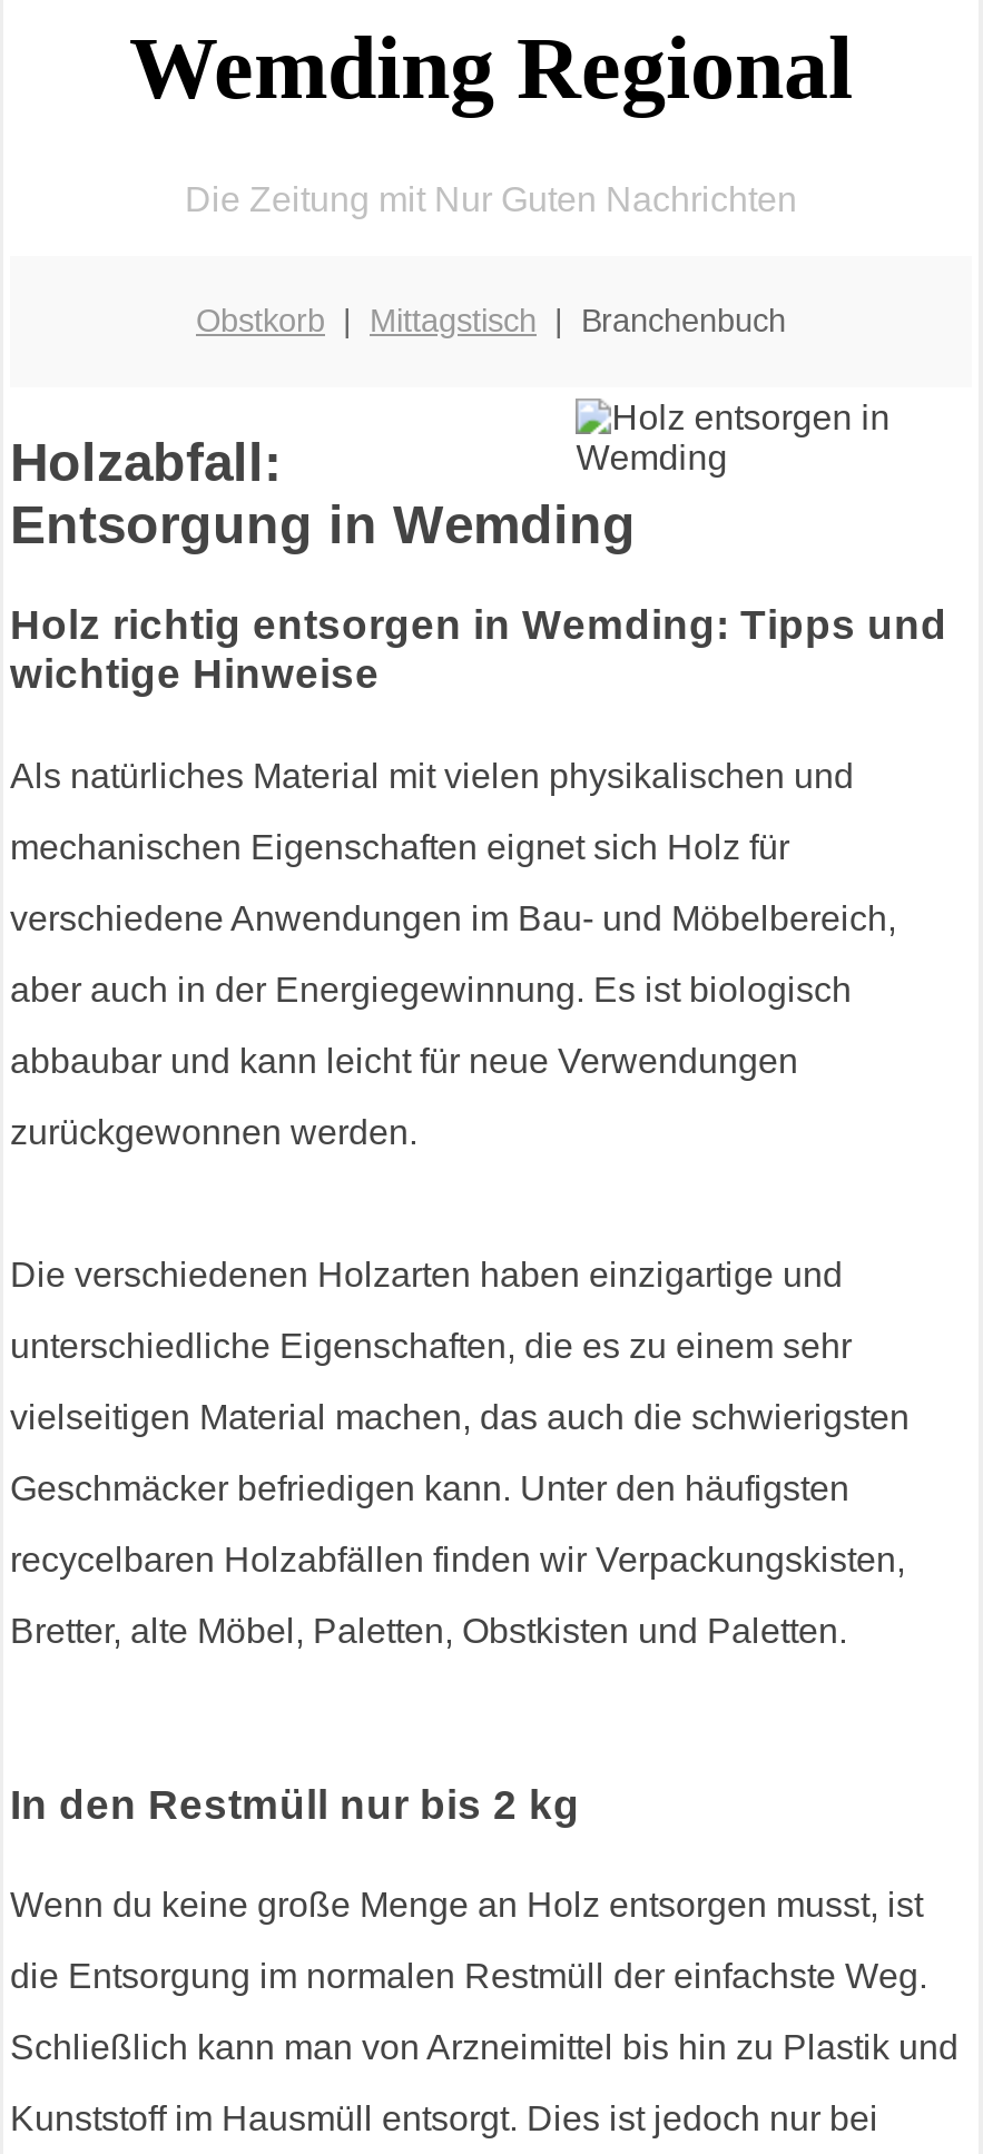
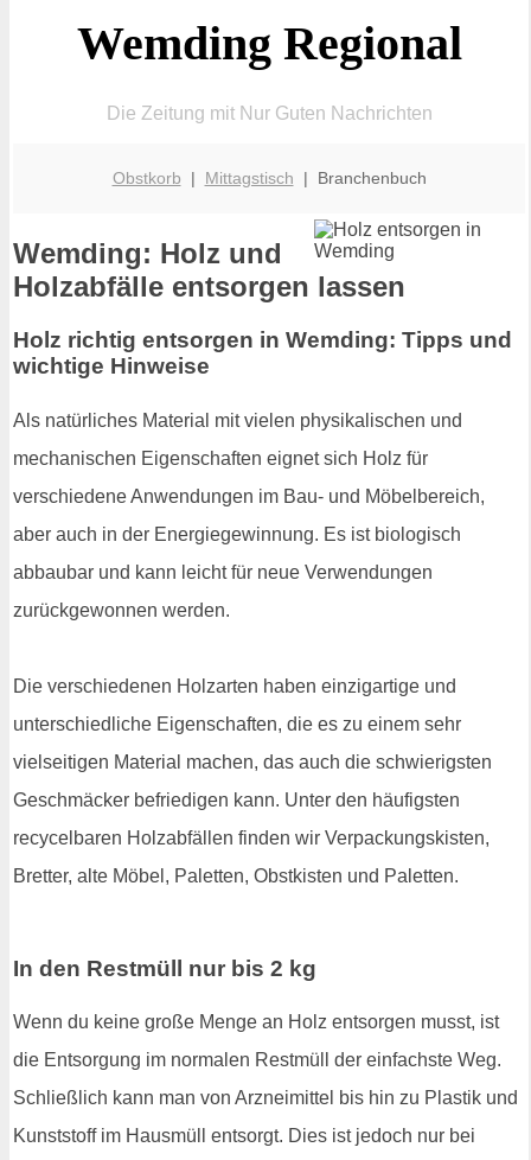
- Holzabfall:
- Entsorgung in Wemding
+ Wemding: Holz und
+ Holzabfälle entsorgen lassen
